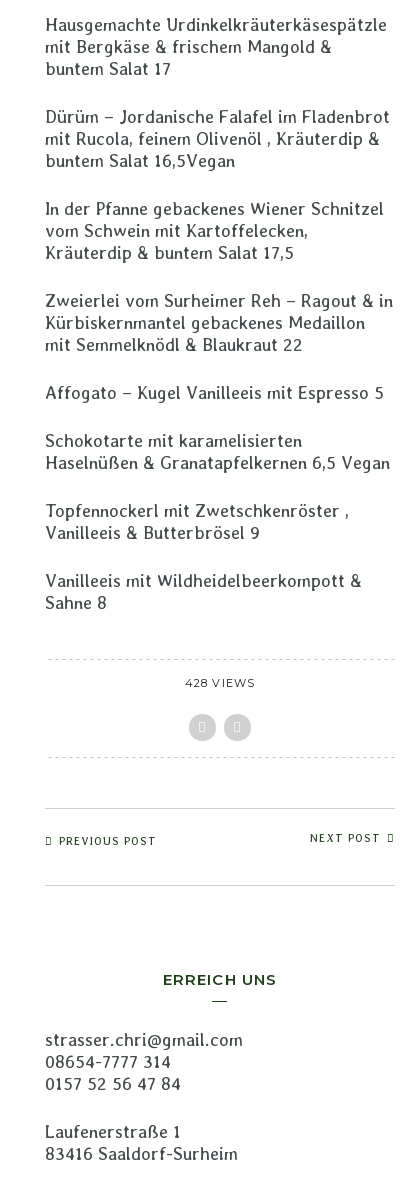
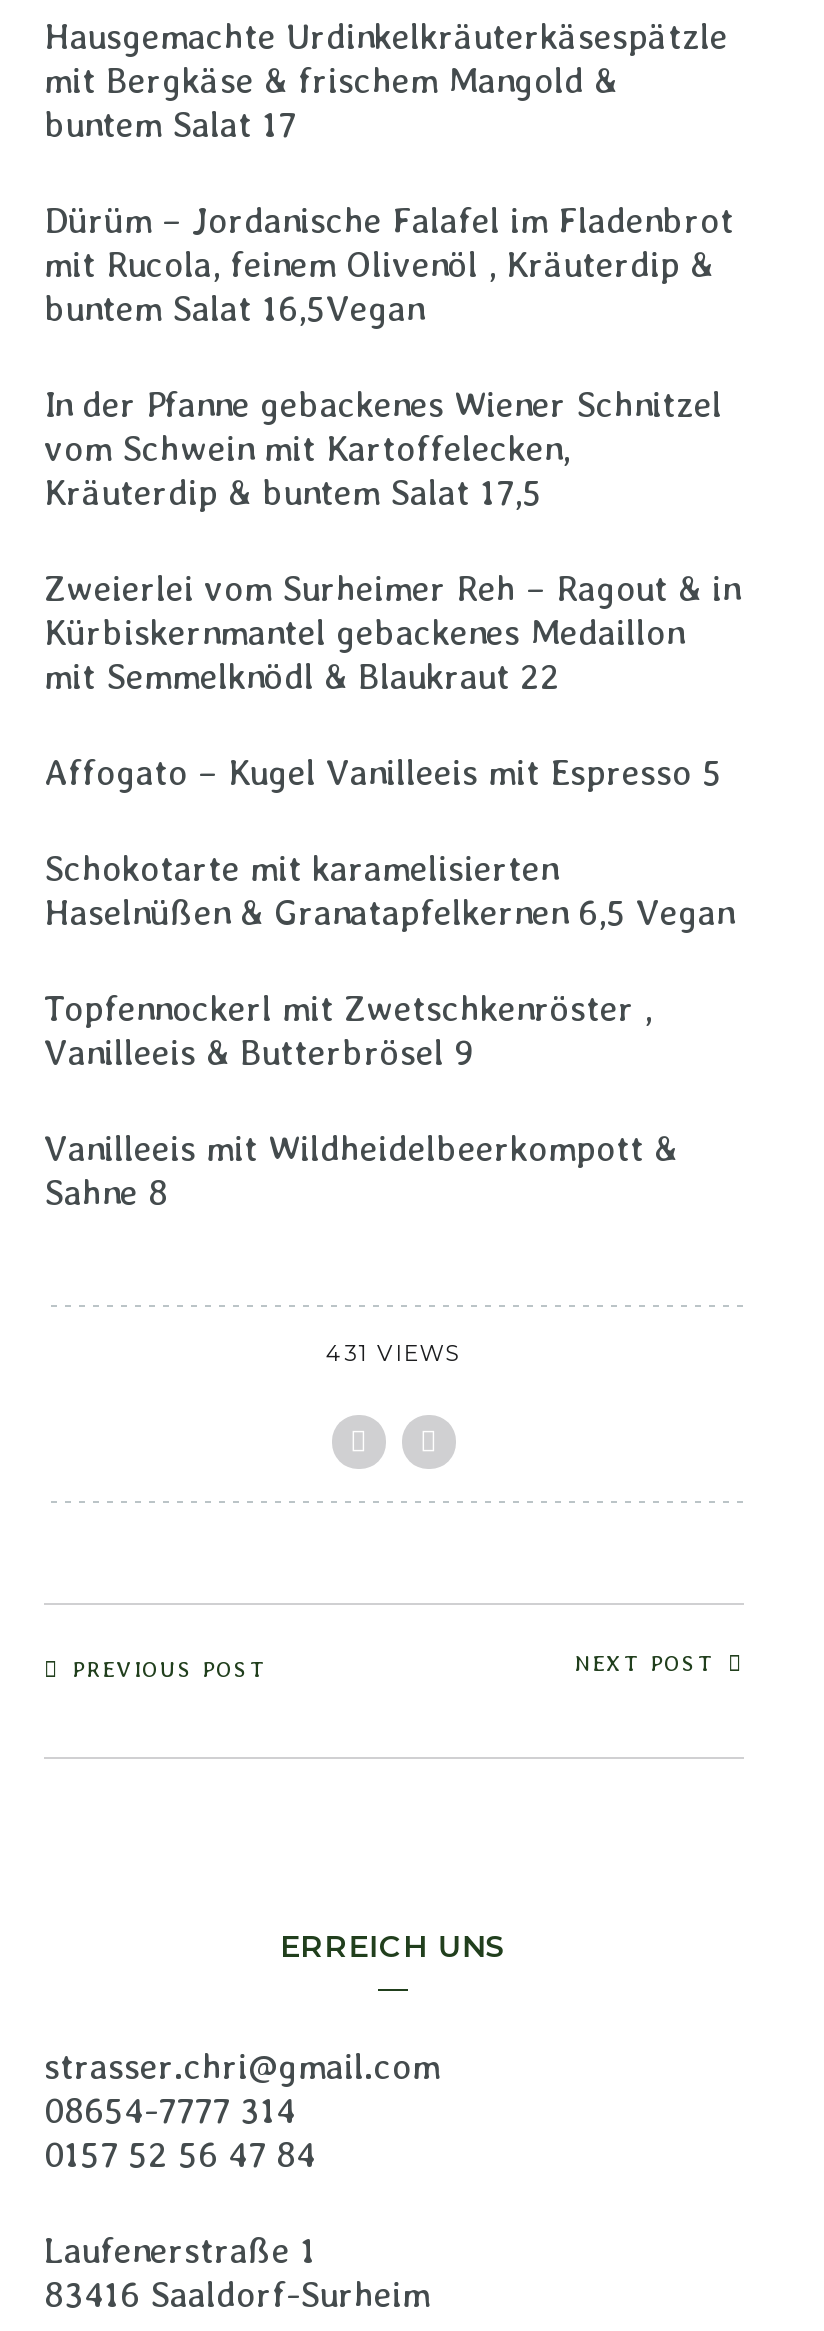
- 428 VIEWS
+ 431 VIEWS
